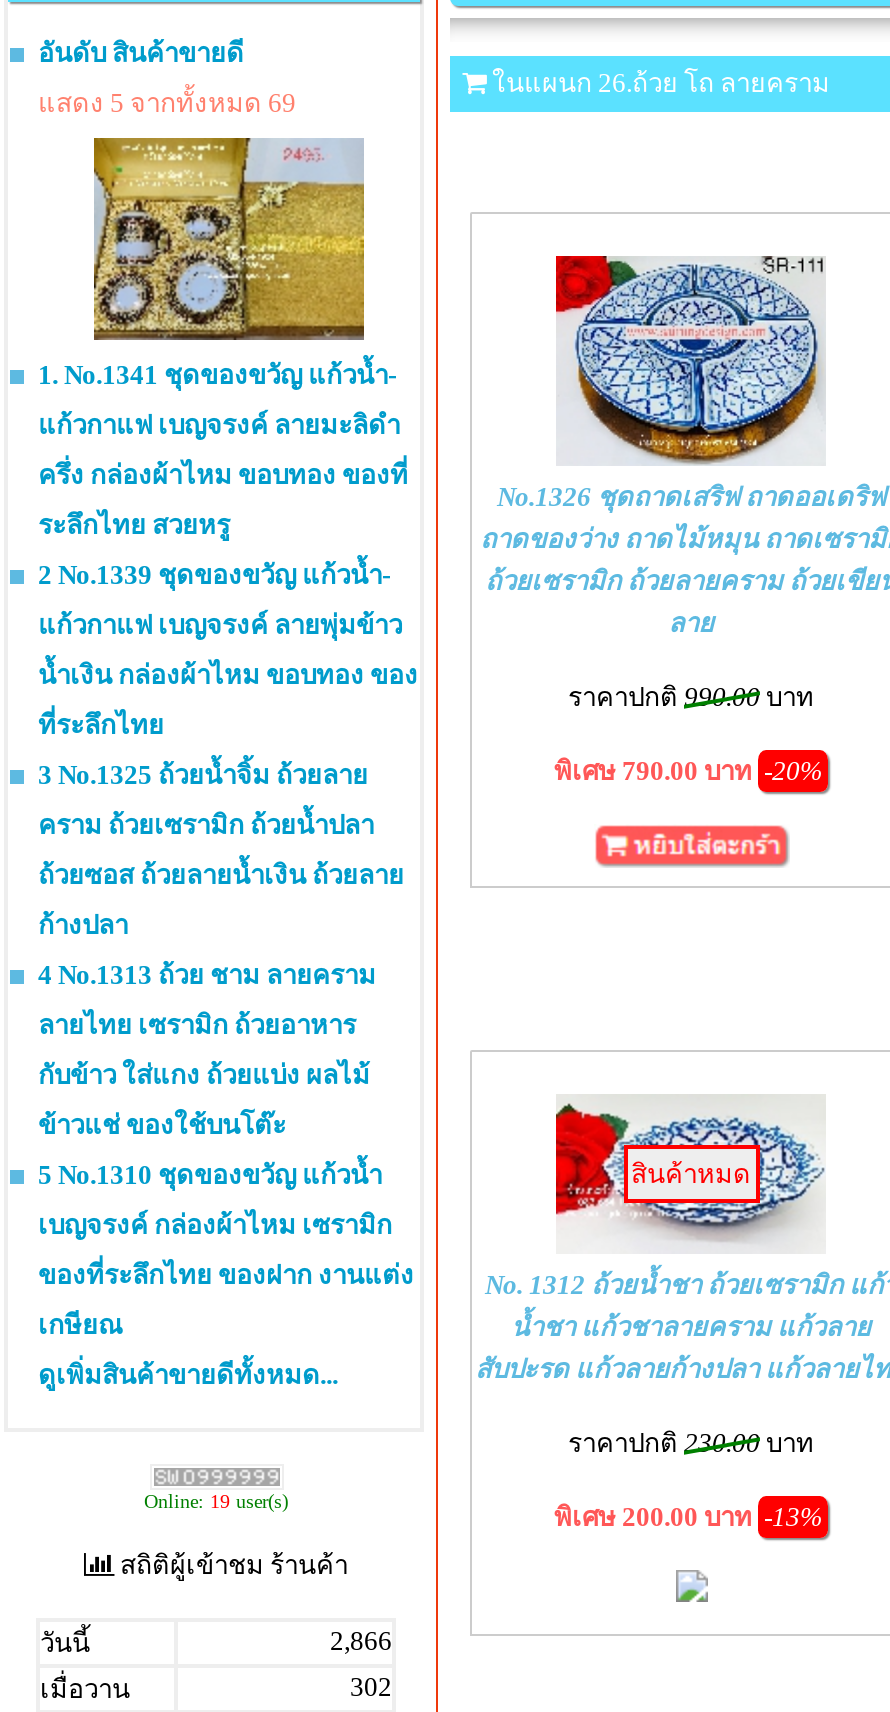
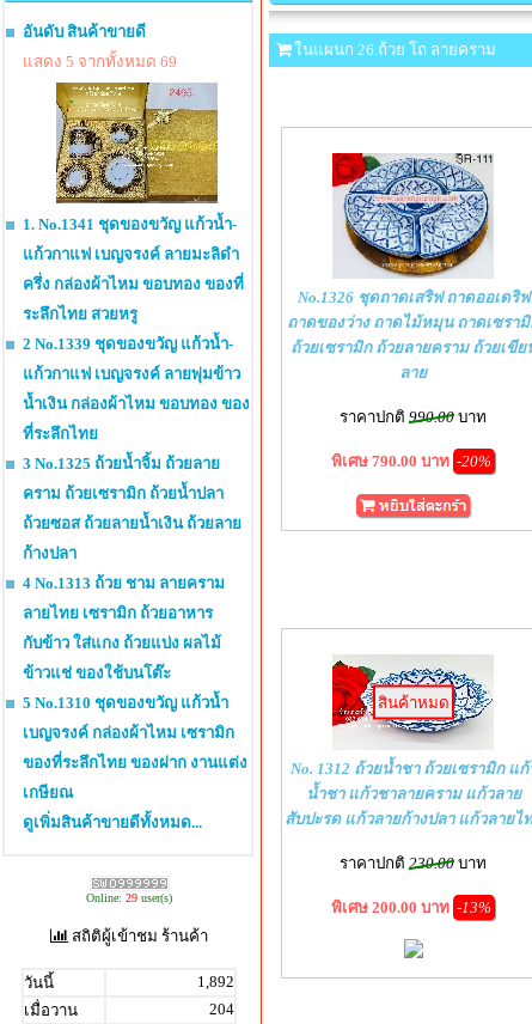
- Online: 19 user(s)
+ Online: 29 user(s)

- 2,866
+ 1,892

- 302
+ 204
